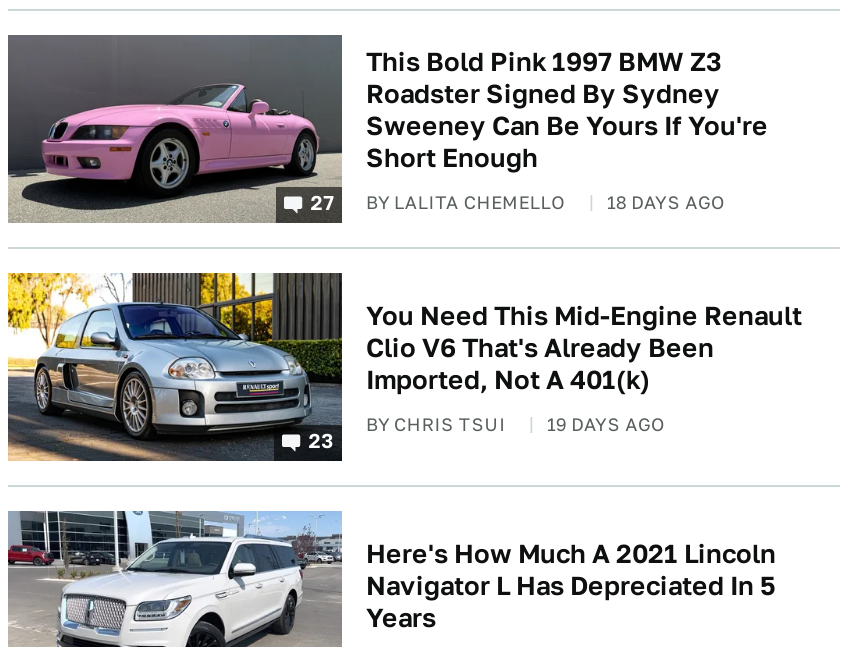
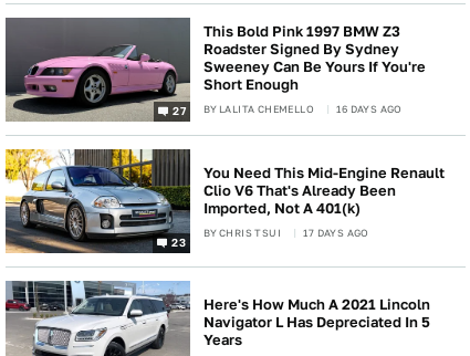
- 27 BY LALITA CHEMELLO 18 DAYS AGO
+ 27 BY LALITA CHEMELLO 16 DAYS AGO

- BY CHRIS TSUI 19 DAYS AGO
+ BY CHRIS TSUI 17 DAYS AGO
